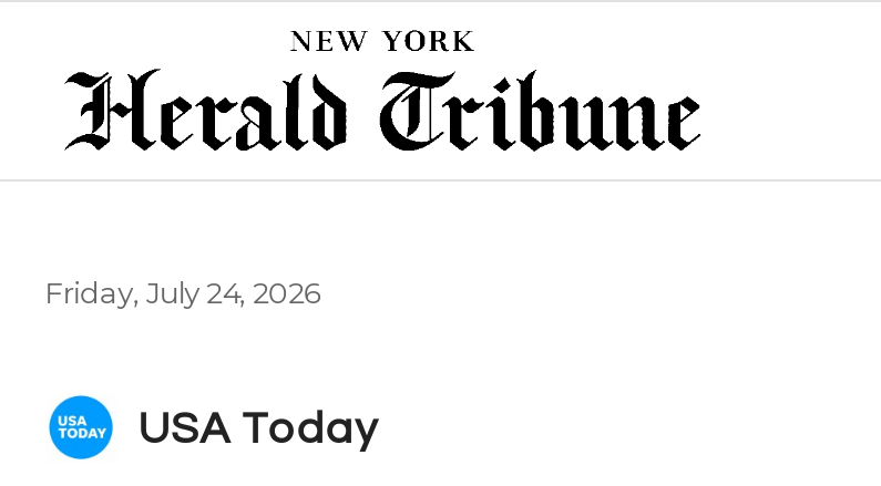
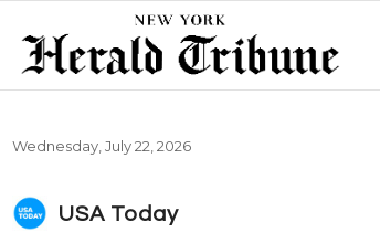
- Friday, July 24, 2026
+ Wednesday, July 22, 2026
